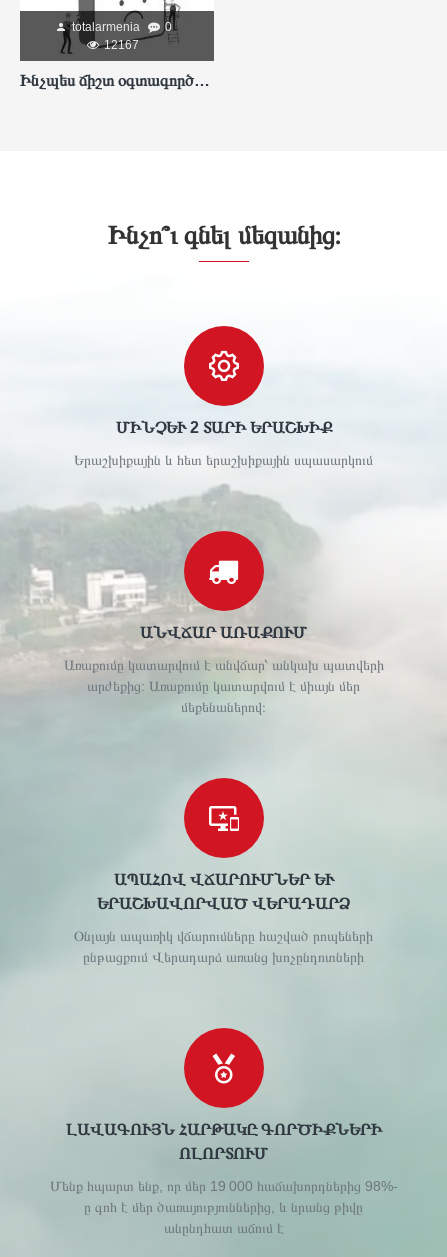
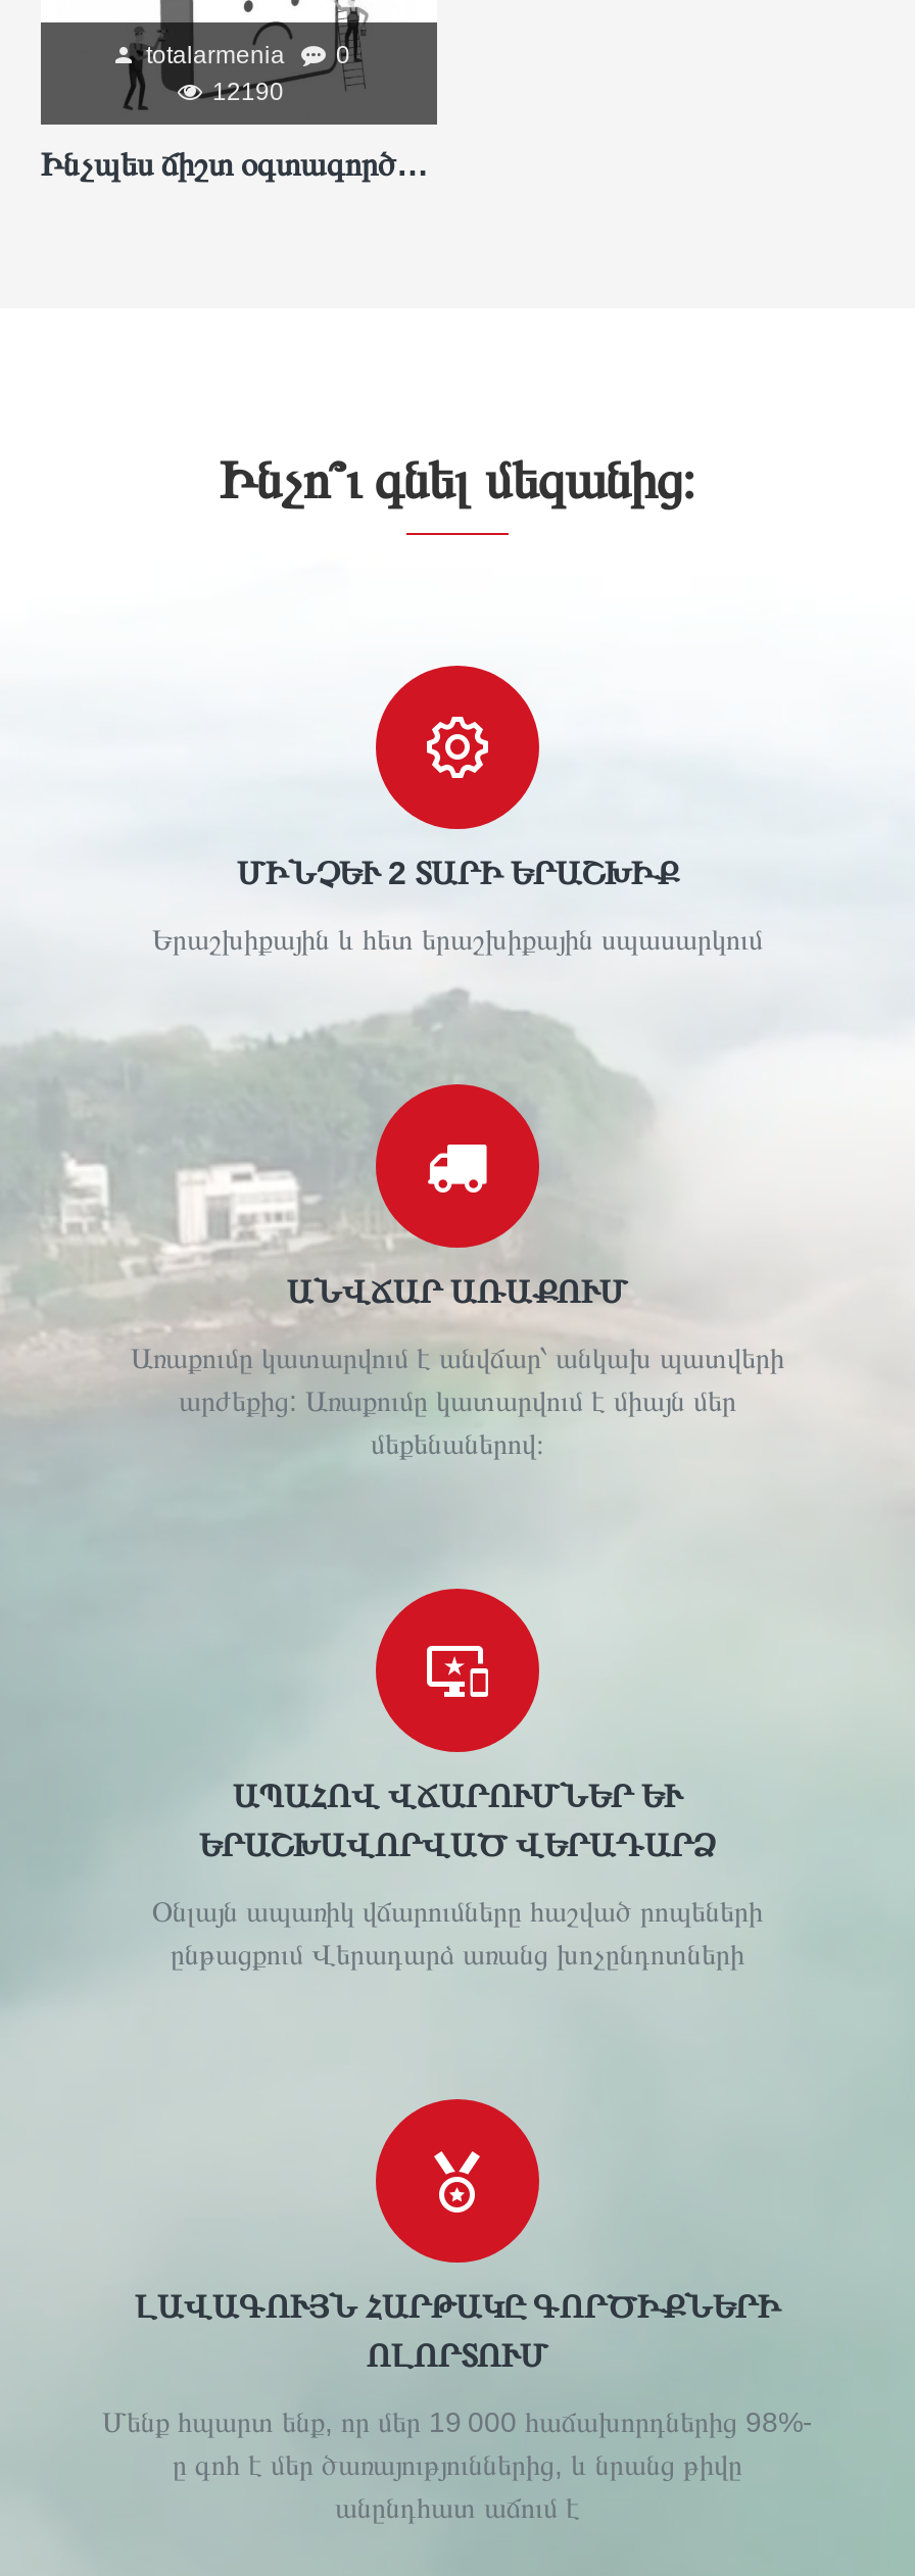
- 12167
+ 12190
